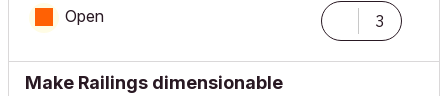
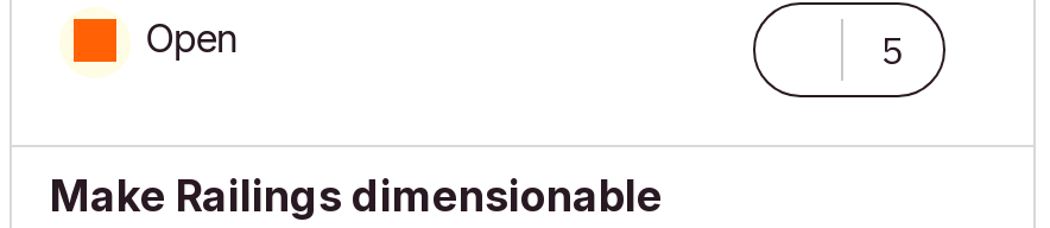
- 3
+ 5
